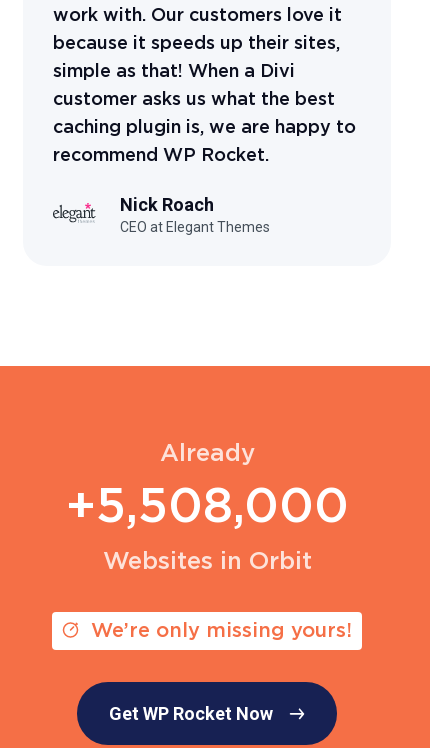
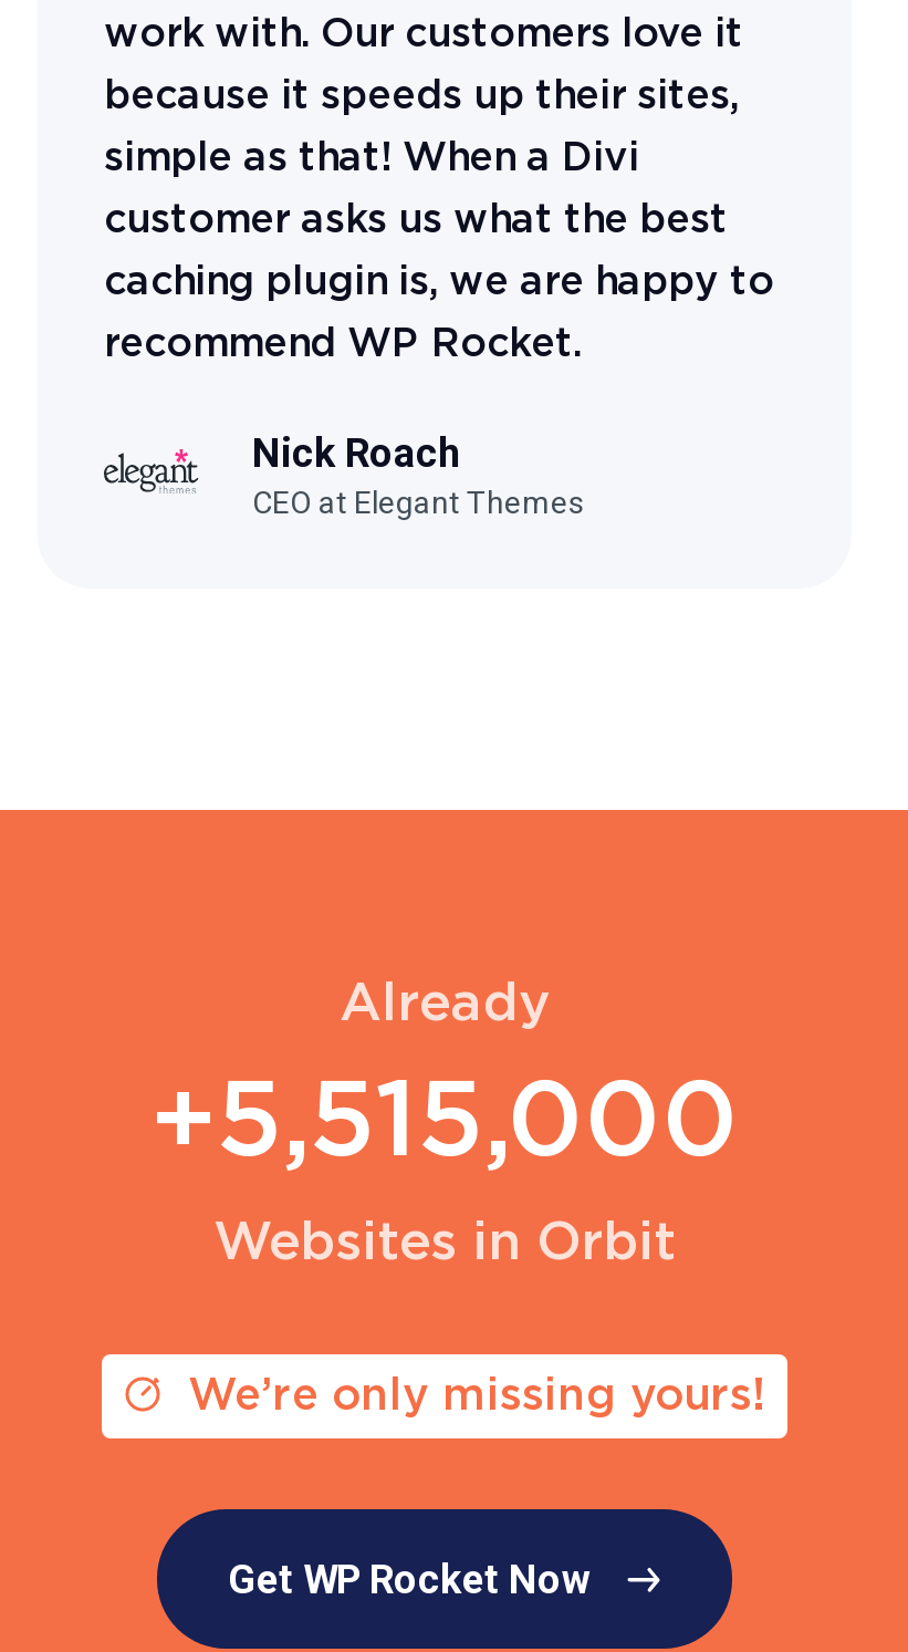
- +5,508,000
+ +5,515,000
